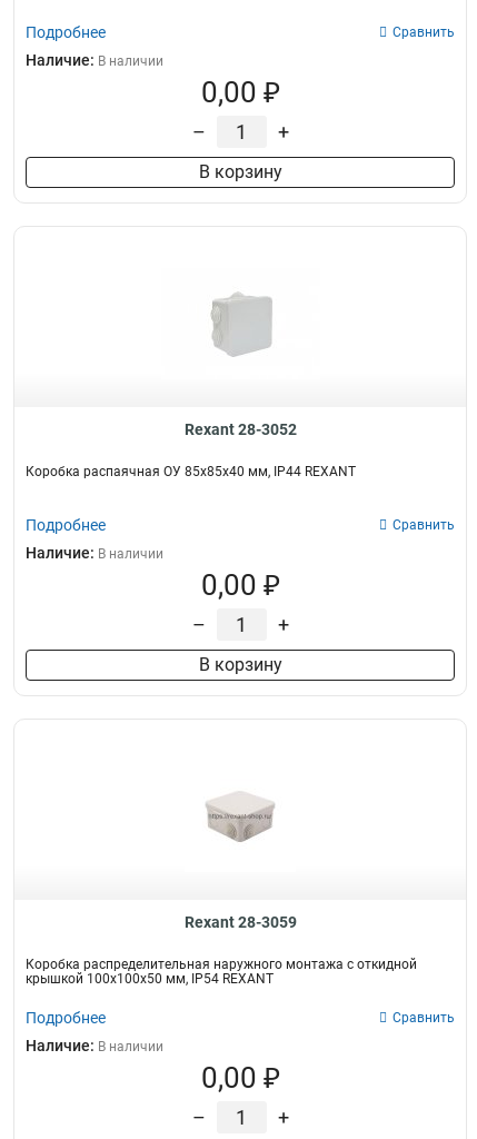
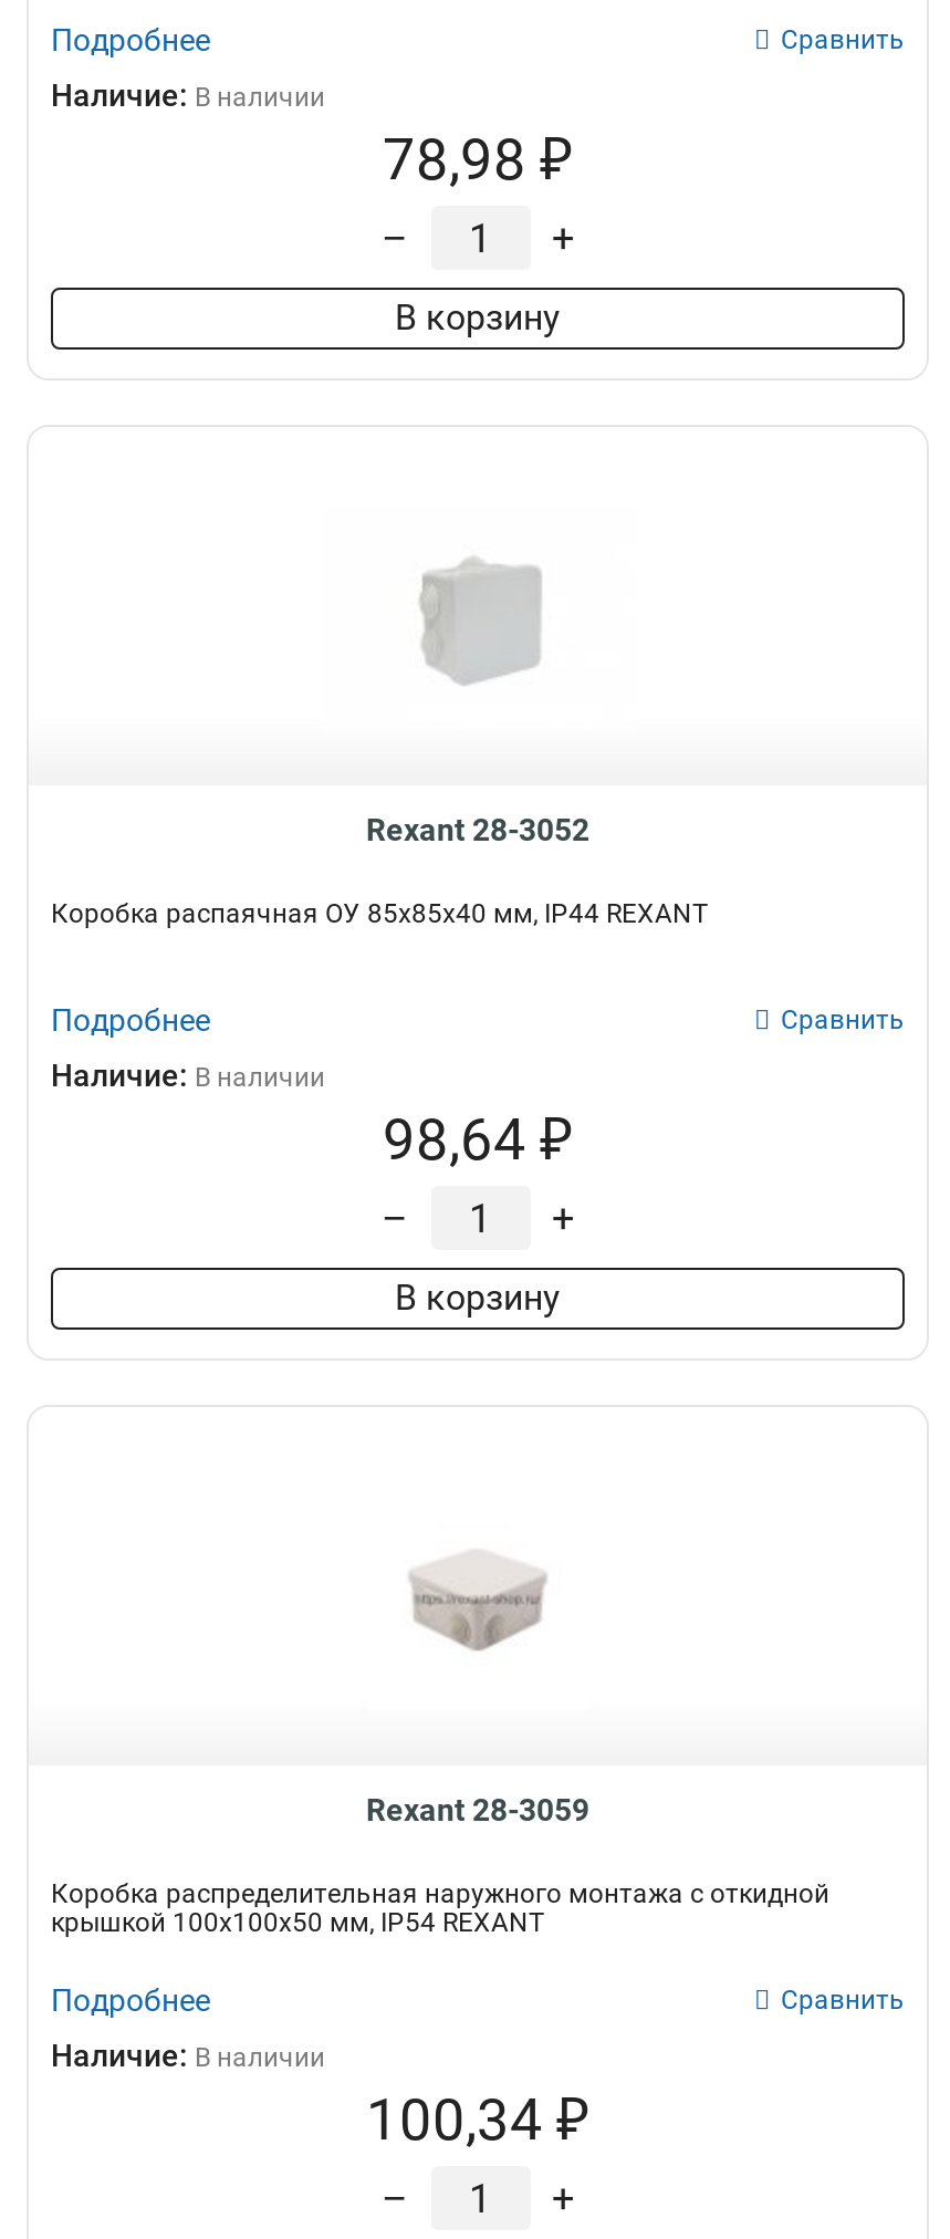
- 0,00 ₽
+ 78,98 ₽

- 0,00 ₽
+ 98,64 ₽

- 0,00 ₽
+ 100,34 ₽
